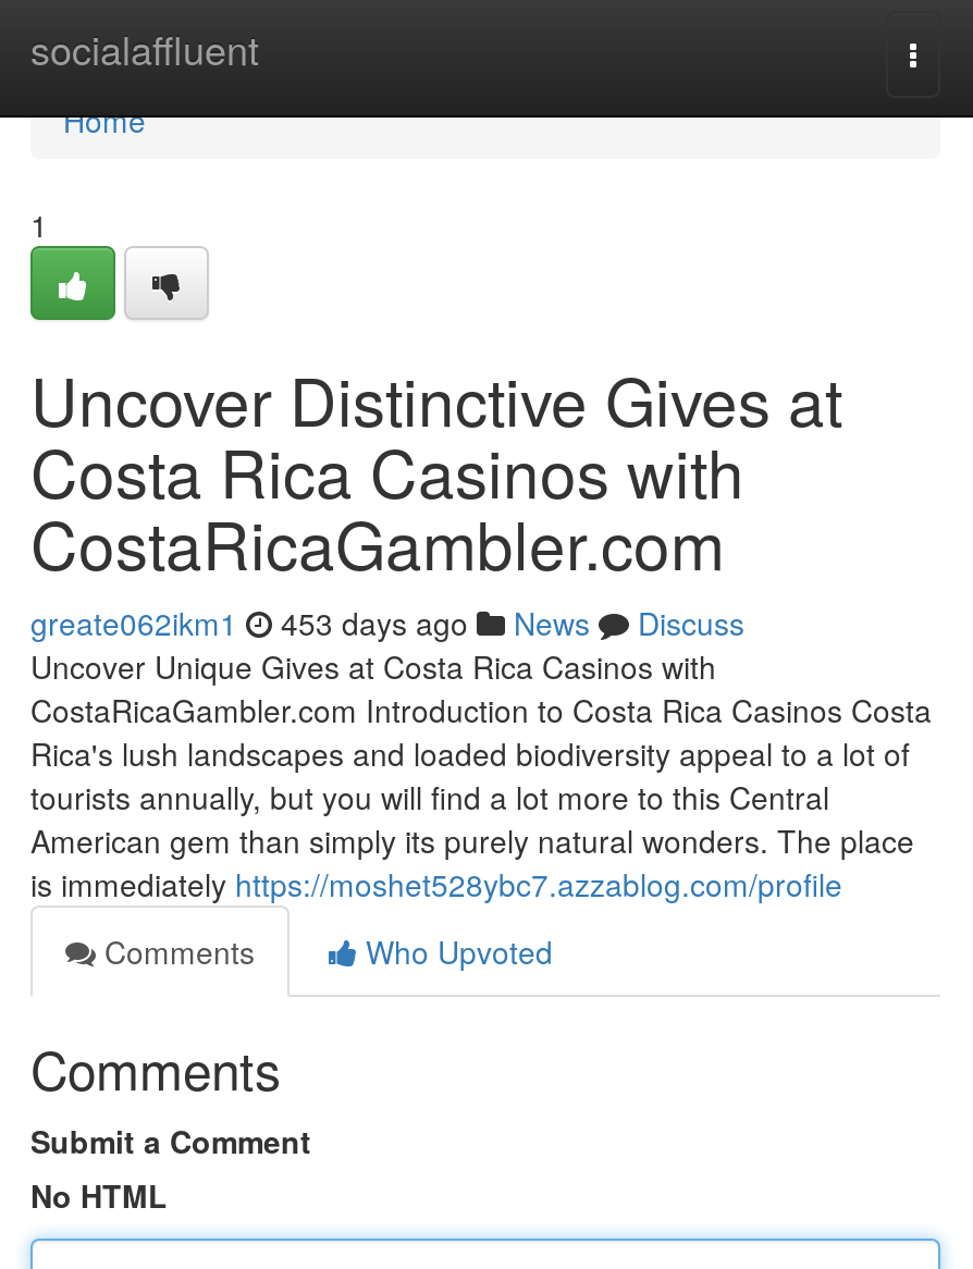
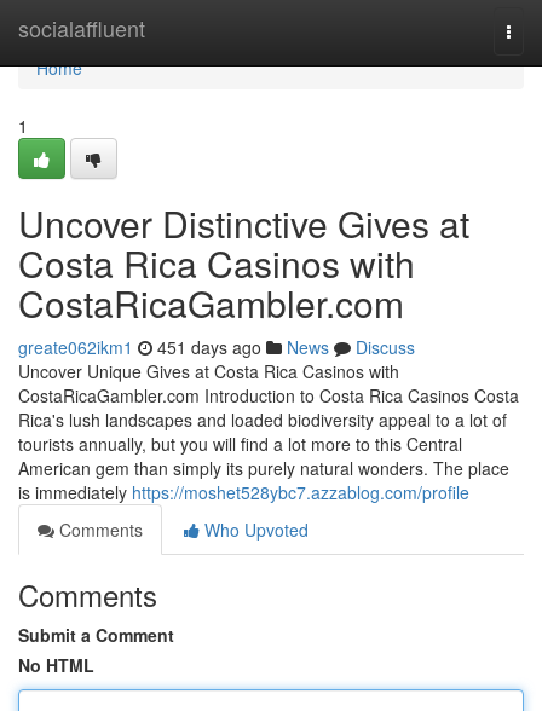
- greate062ikm1 453 days ago News Discuss
+ greate062ikm1 451 days ago News Discuss
